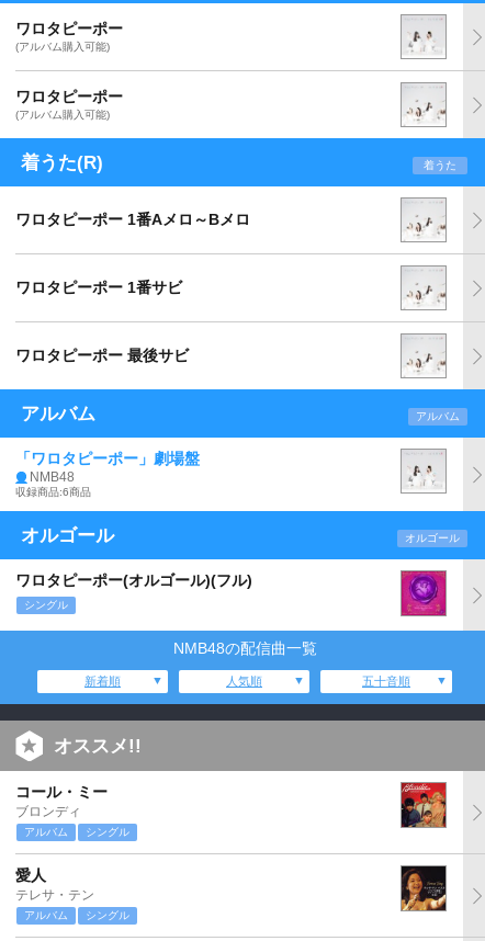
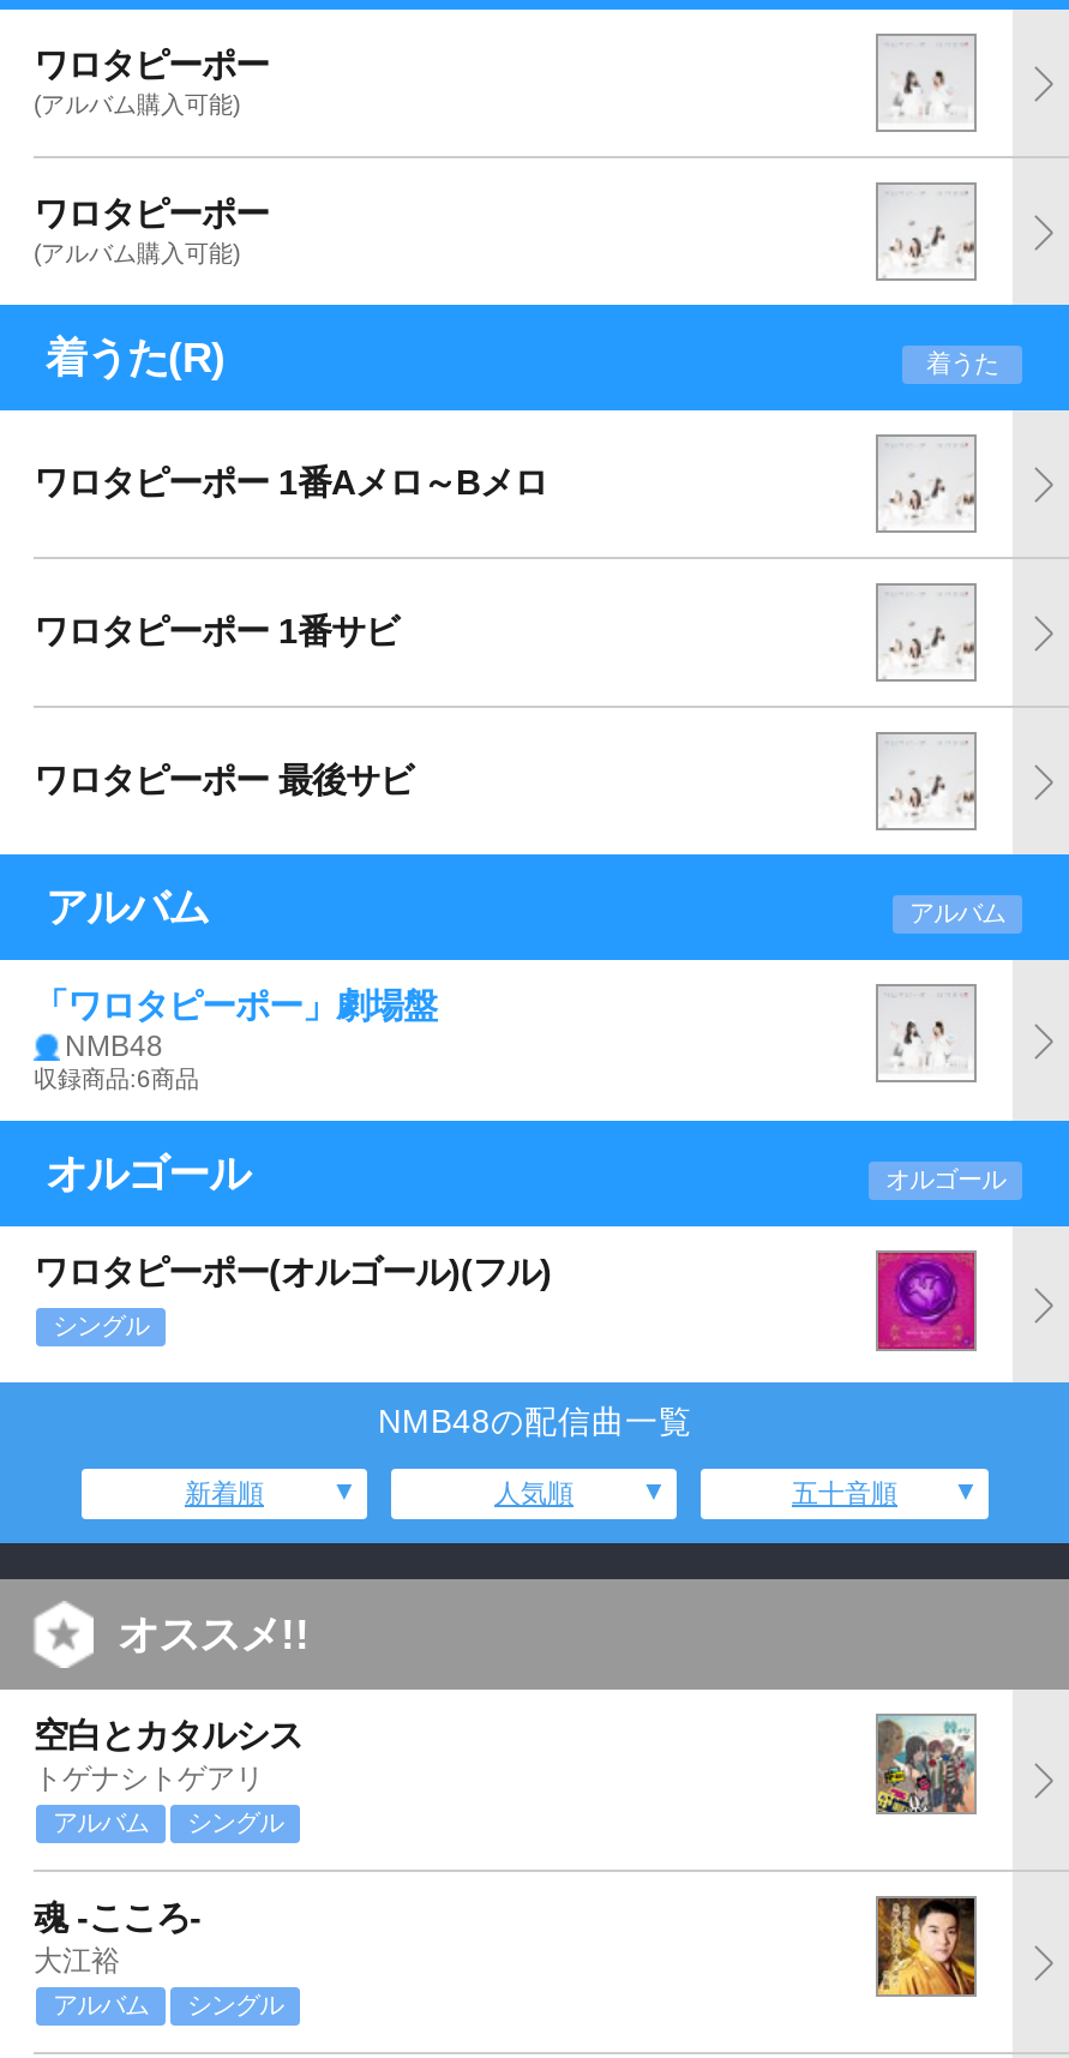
- コール・ミー
- ブロンディ
+ 空白とカタルシス
+ トゲナシトゲアリ

- [image]
+ [image]

- 愛人
- テレサ・テン
+ 魂 -こころ-
+ 大江裕

- [image]
+ [image]
